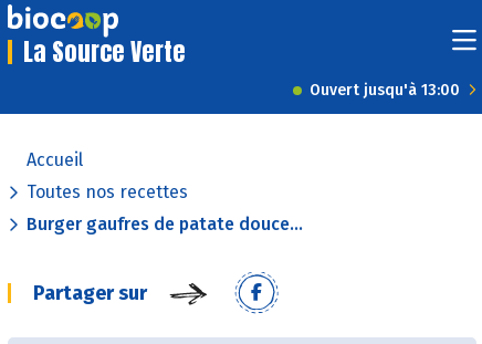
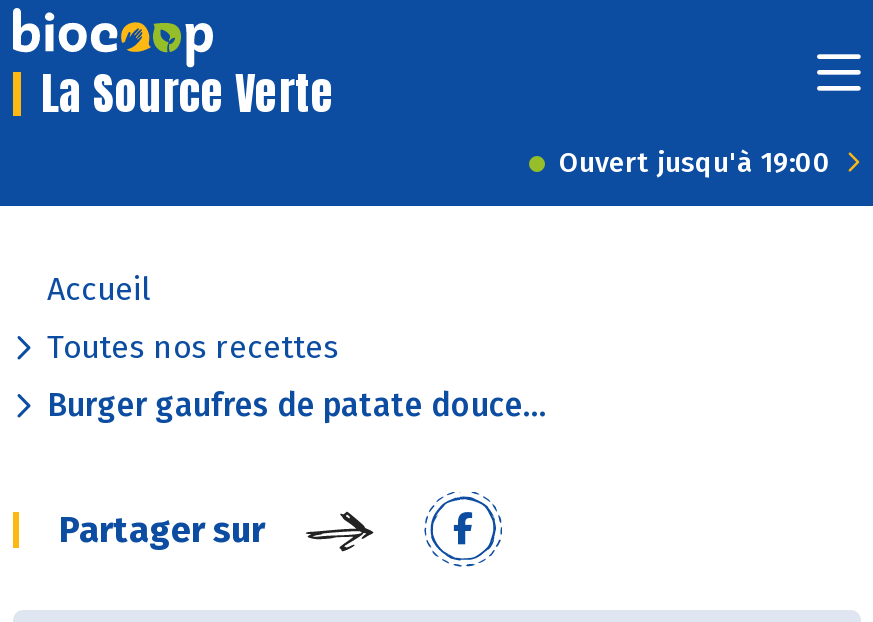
- Ouvert jusqu'à 13:00
+ Ouvert jusqu'à 19:00
